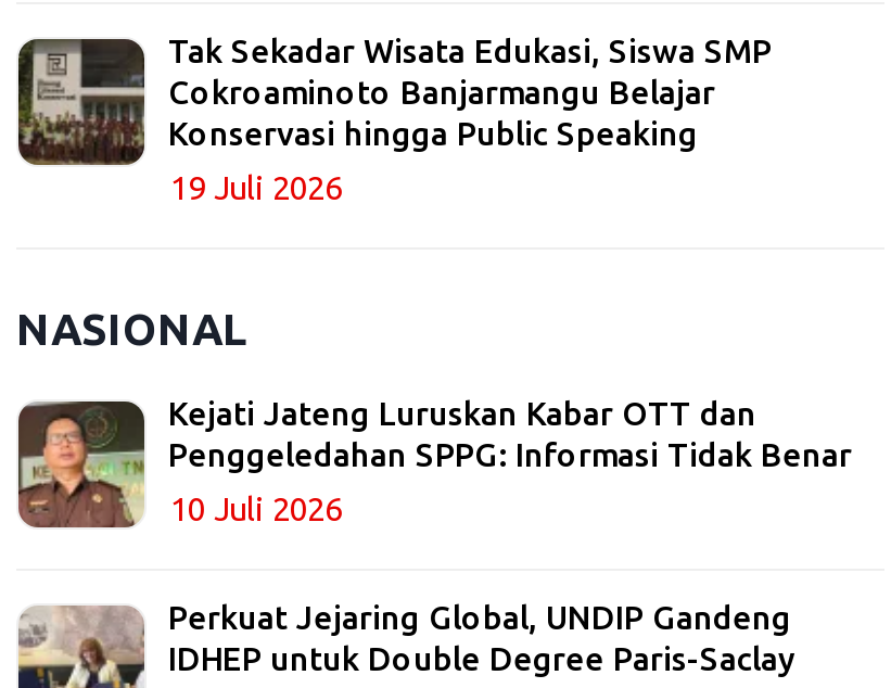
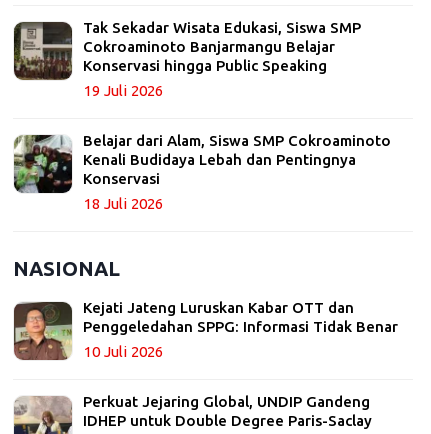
+ [image]
+ Belajar dari Alam, Siswa SMP Cokroaminoto
+ Kenali Budidaya Lebah dan Pentingnya
+ Konservasi
+ 18 Juli 2026
